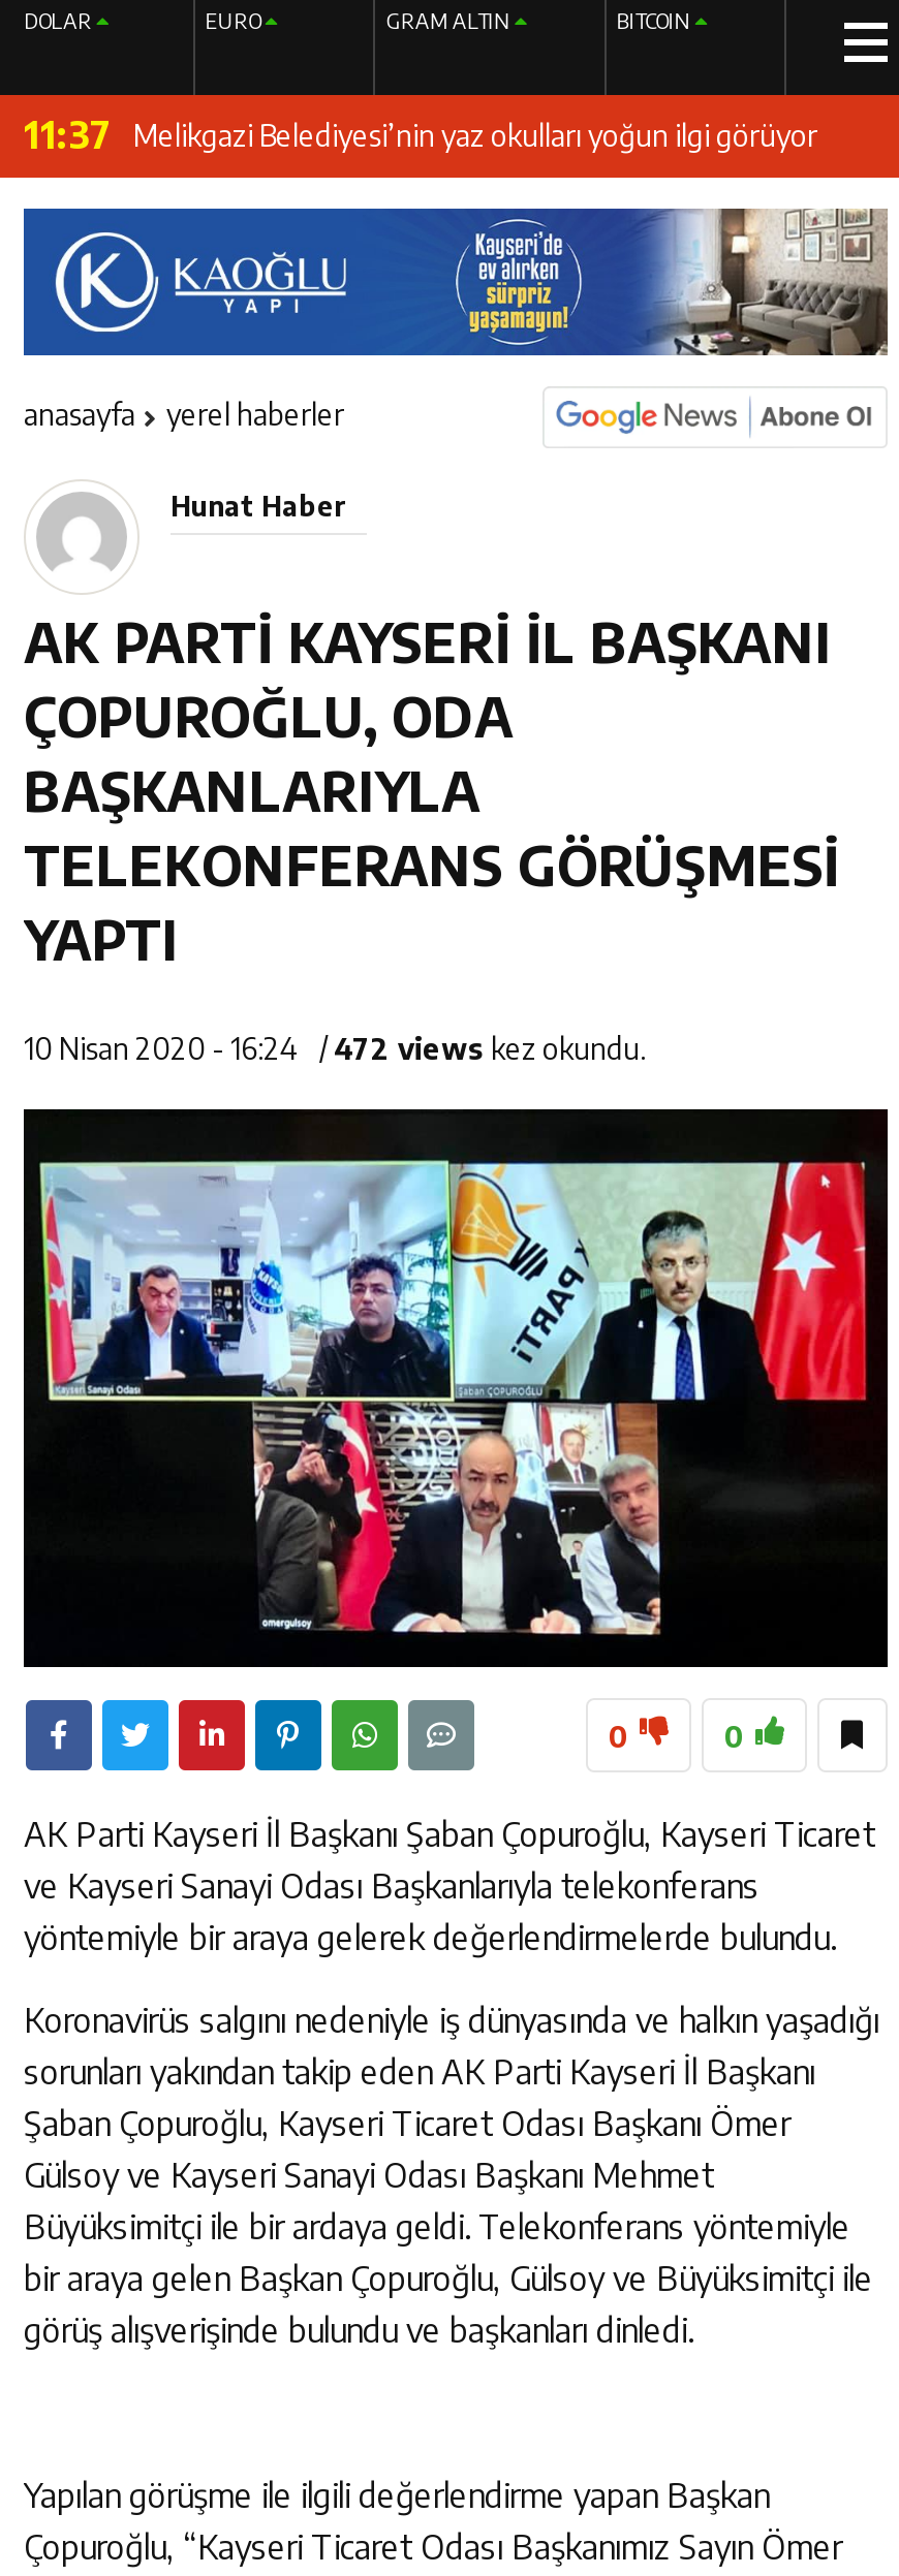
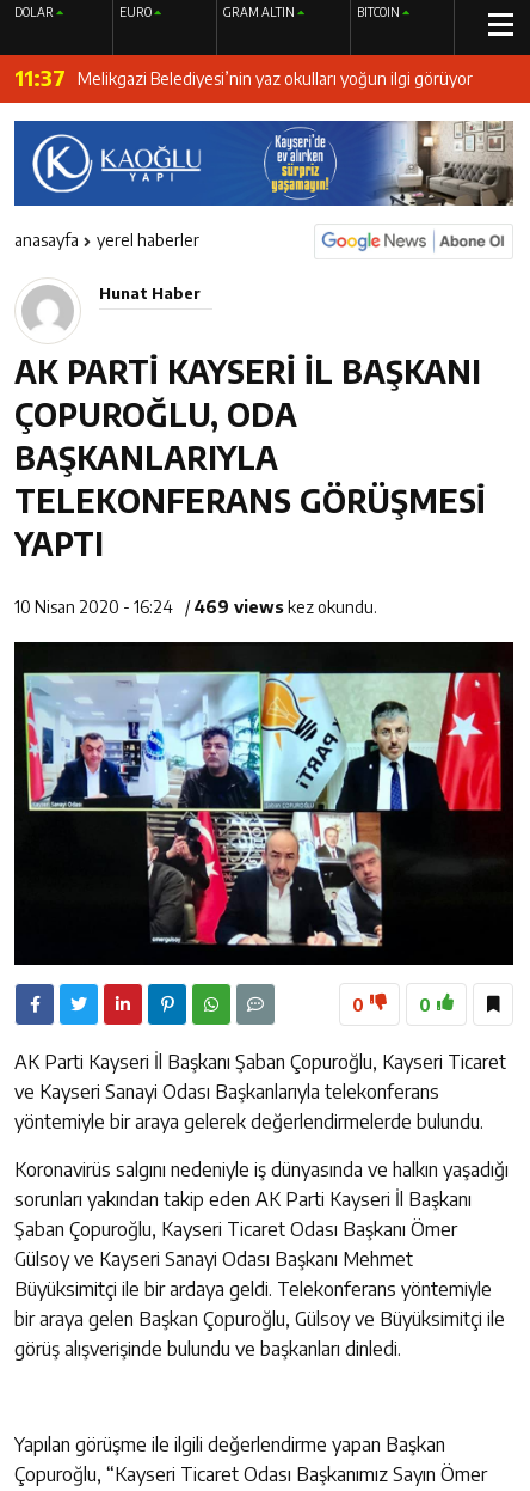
- 10 Nisan 2020 - 16:24 / 472 views kez okundu.
+ 10 Nisan 2020 - 16:24 / 469 views kez okundu.
